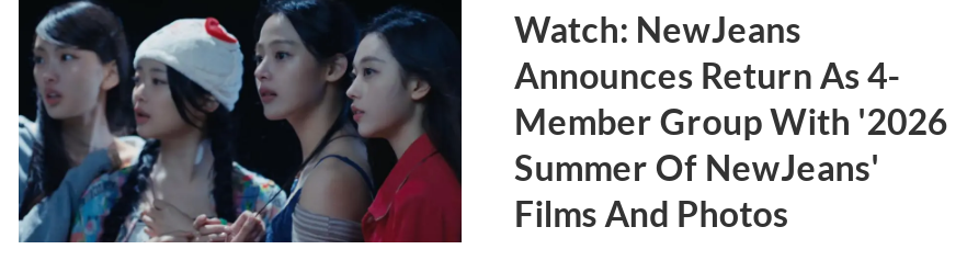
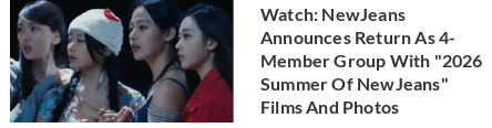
- Member Group With '2026
+ Member Group With "2026

- Summer Of NewJeans'
+ Summer Of NewJeans"
